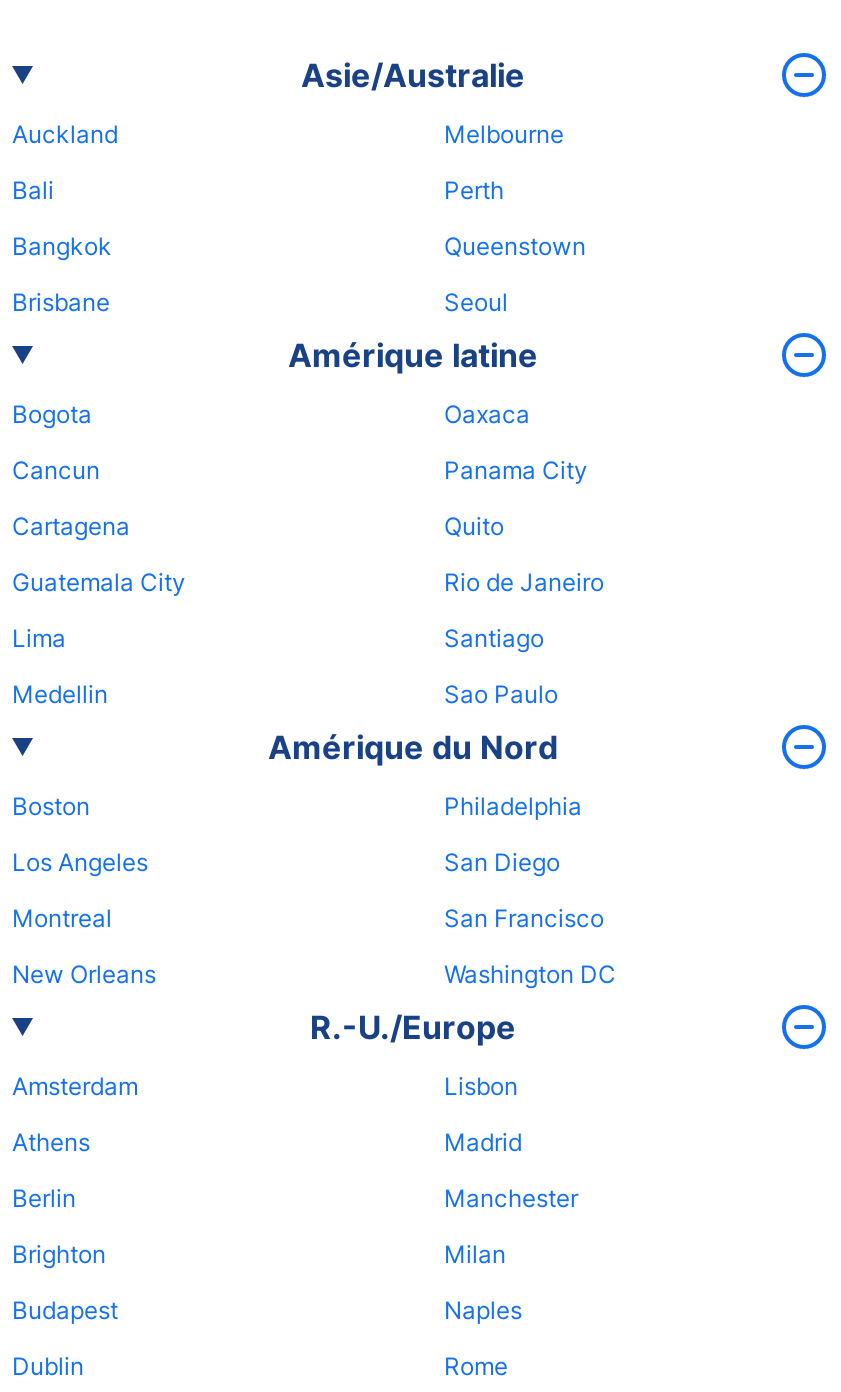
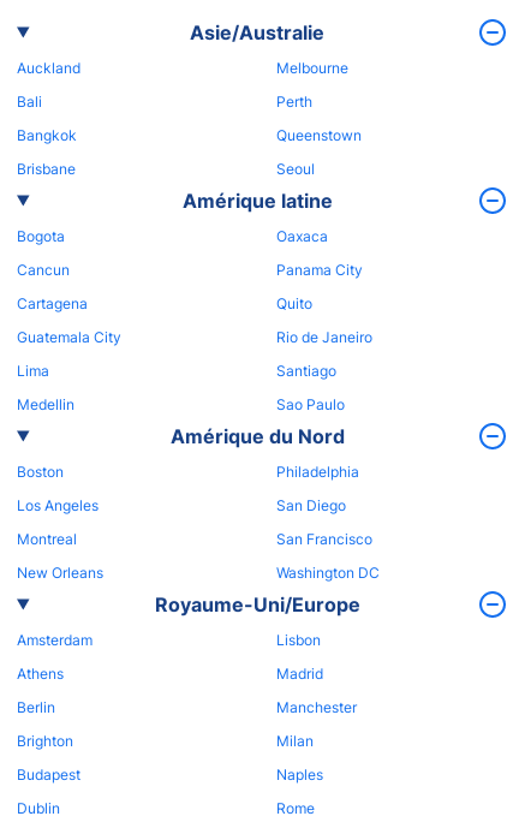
- R.-U./Europe
+ Royaume-Uni/Europe
